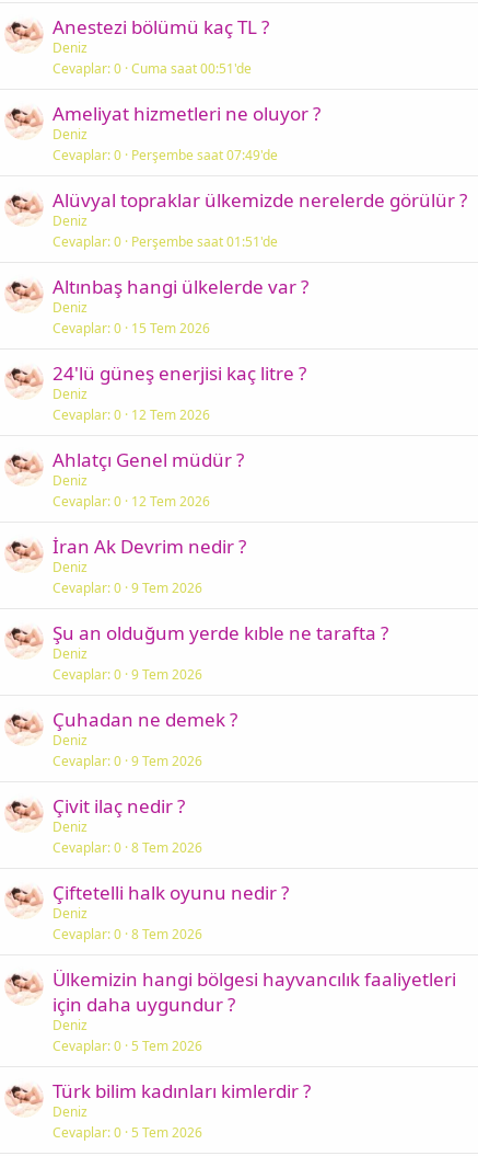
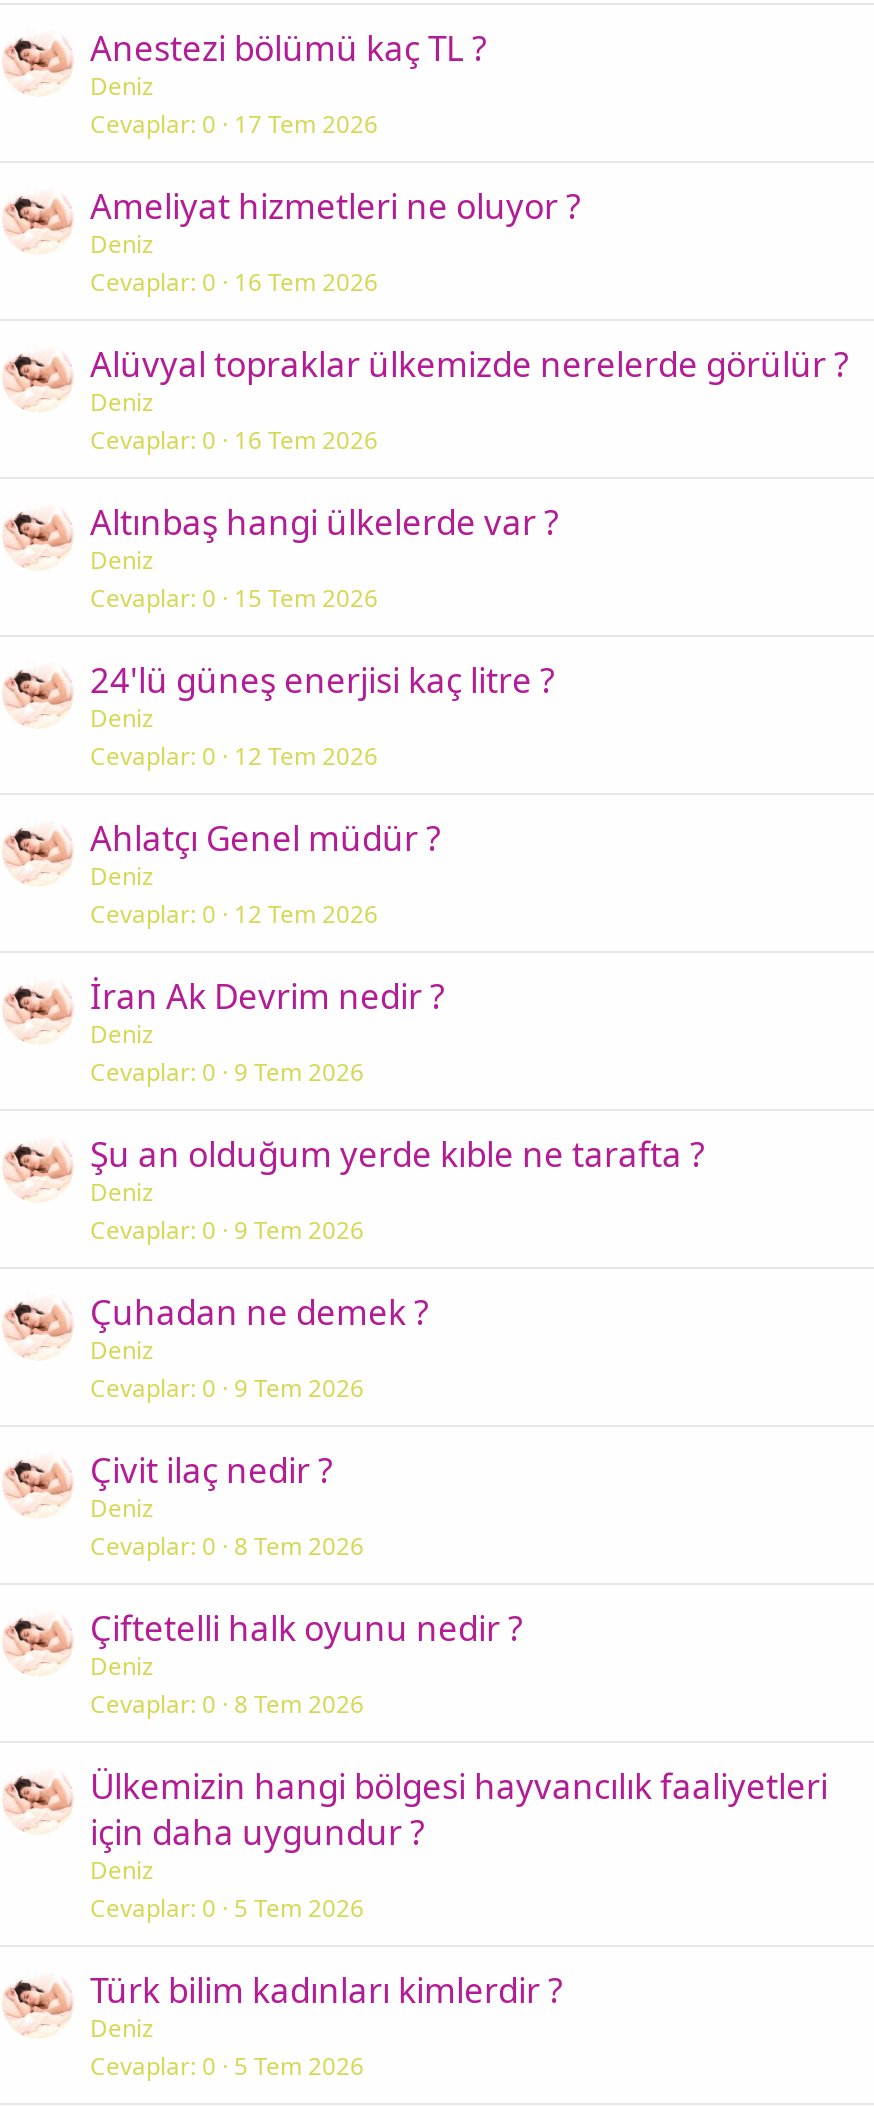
- Cevaplar 0 Cuma saat 00:51'de
+ Cevaplar 0 17 Tem 2026

- Cevaplar 0 Perşembe saat 07:49'de
+ Cevaplar 0 16 Tem 2026

- Cevaplar 0 Perşembe saat 01:51'de
+ Cevaplar 0 16 Tem 2026
